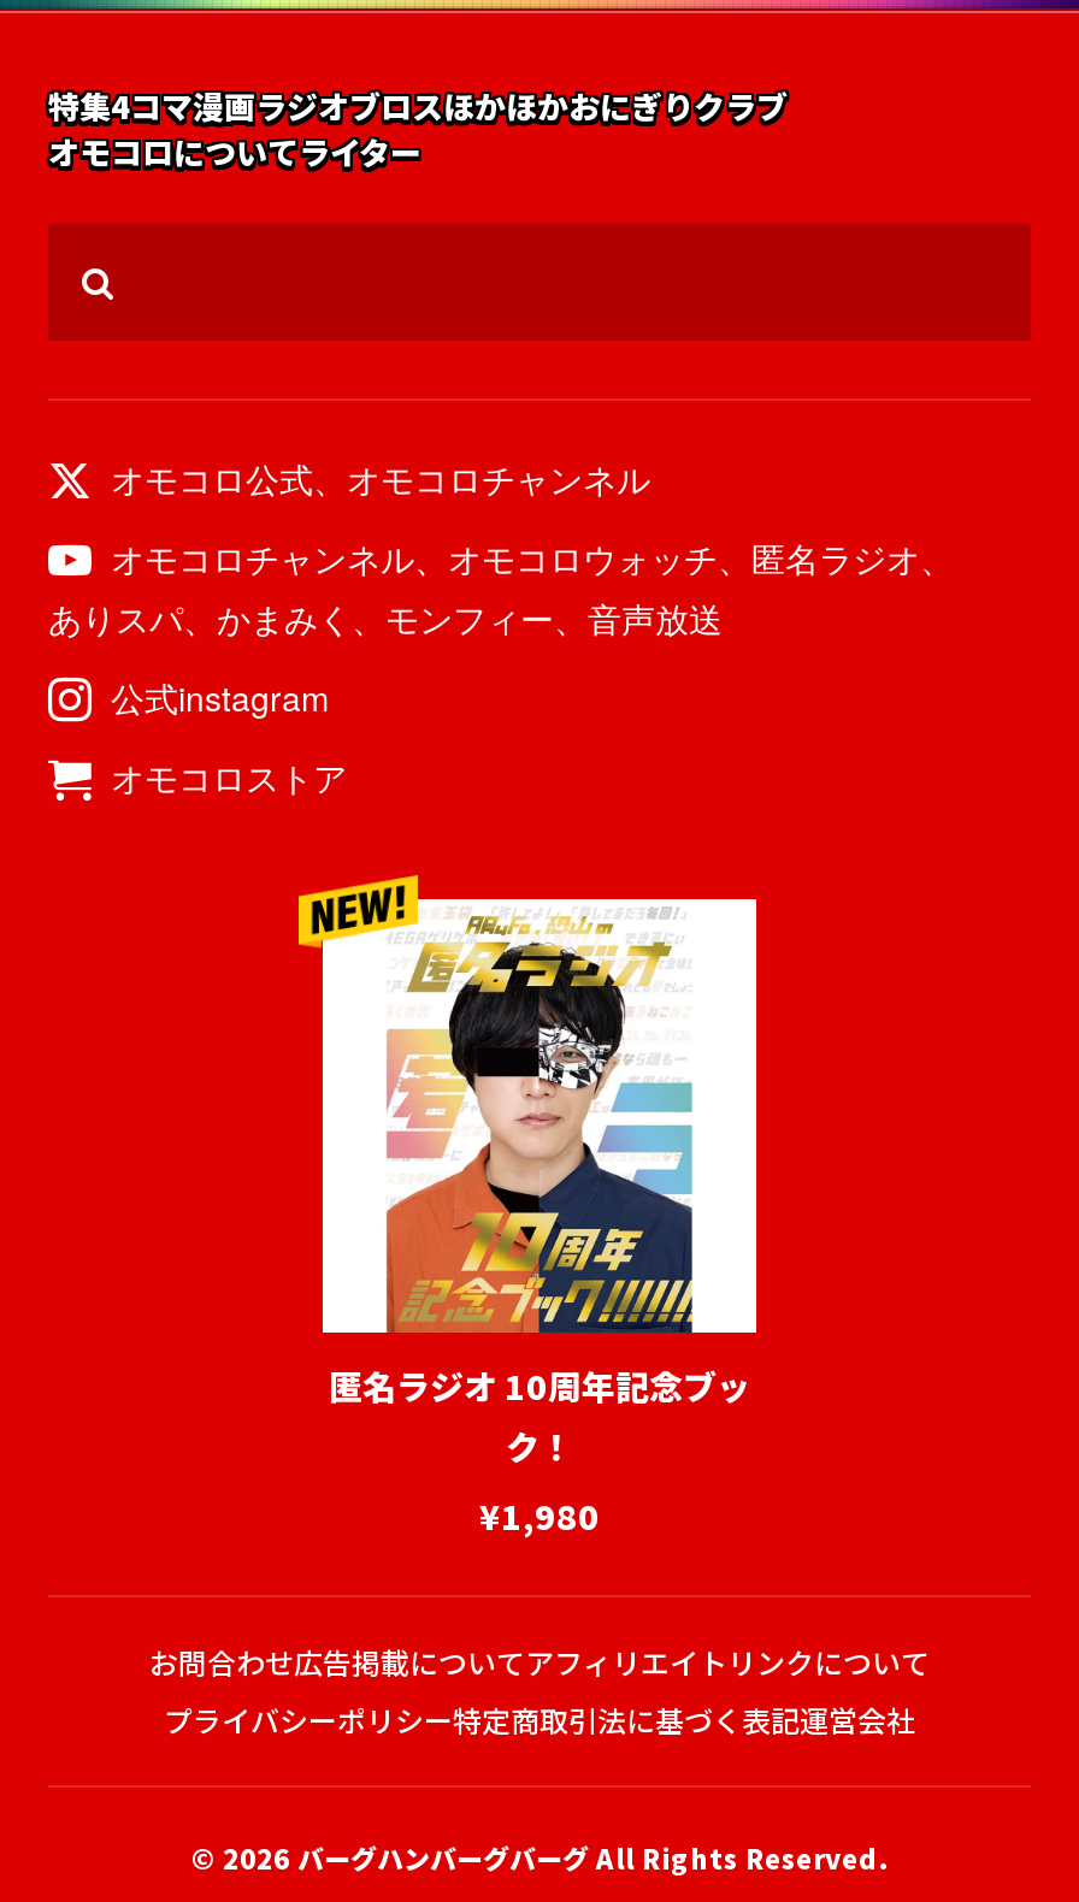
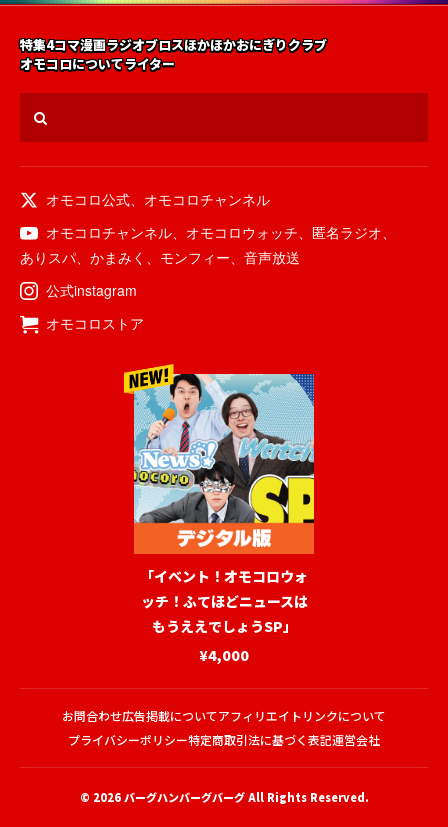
- [image]
- 匿名ラジオ 10周年記念ブッ
- ク！
- ¥1,980
+ [image]
+ 「イベント！オモコロウォ
+ ッチ！ふてほどニュースは
+ もうええでしょうSP」
+ ¥4,000
